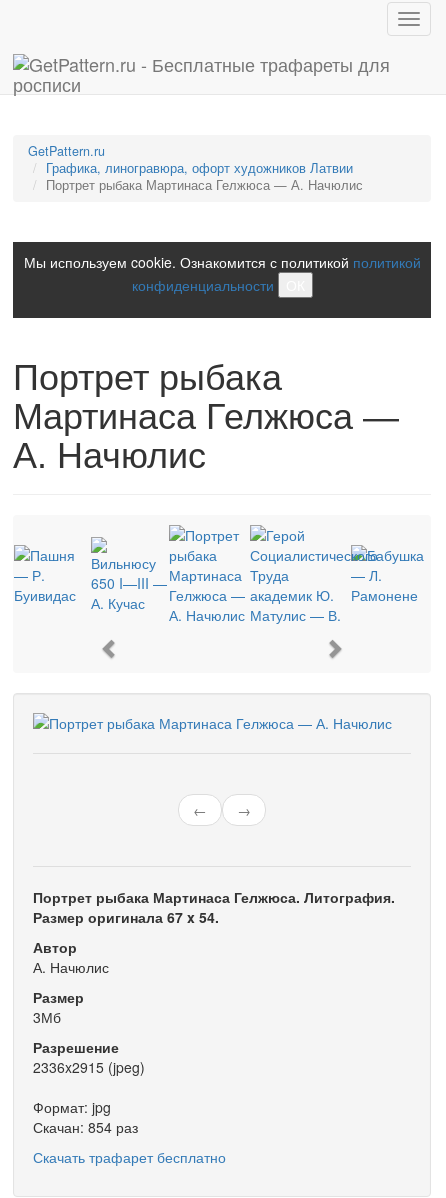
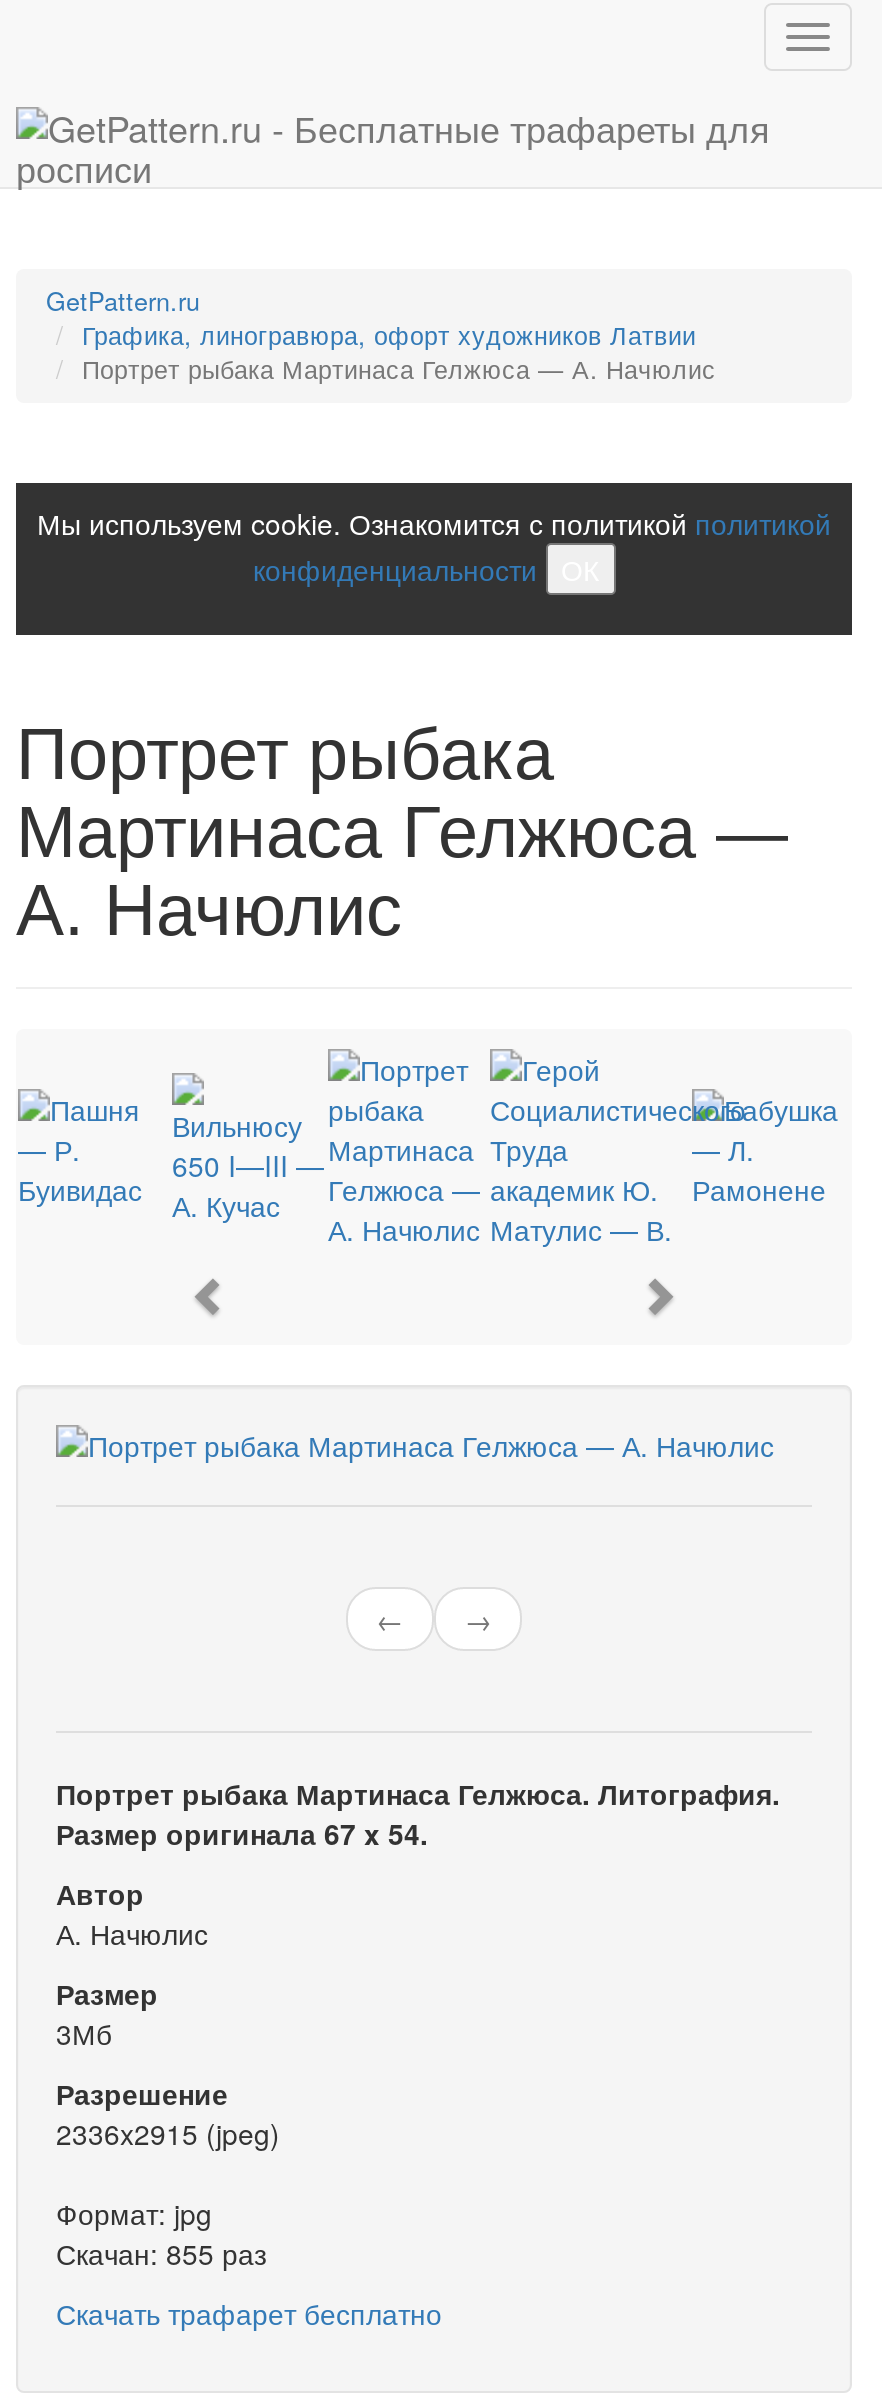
- Скачан: 854 раз
+ Скачан: 855 раз
